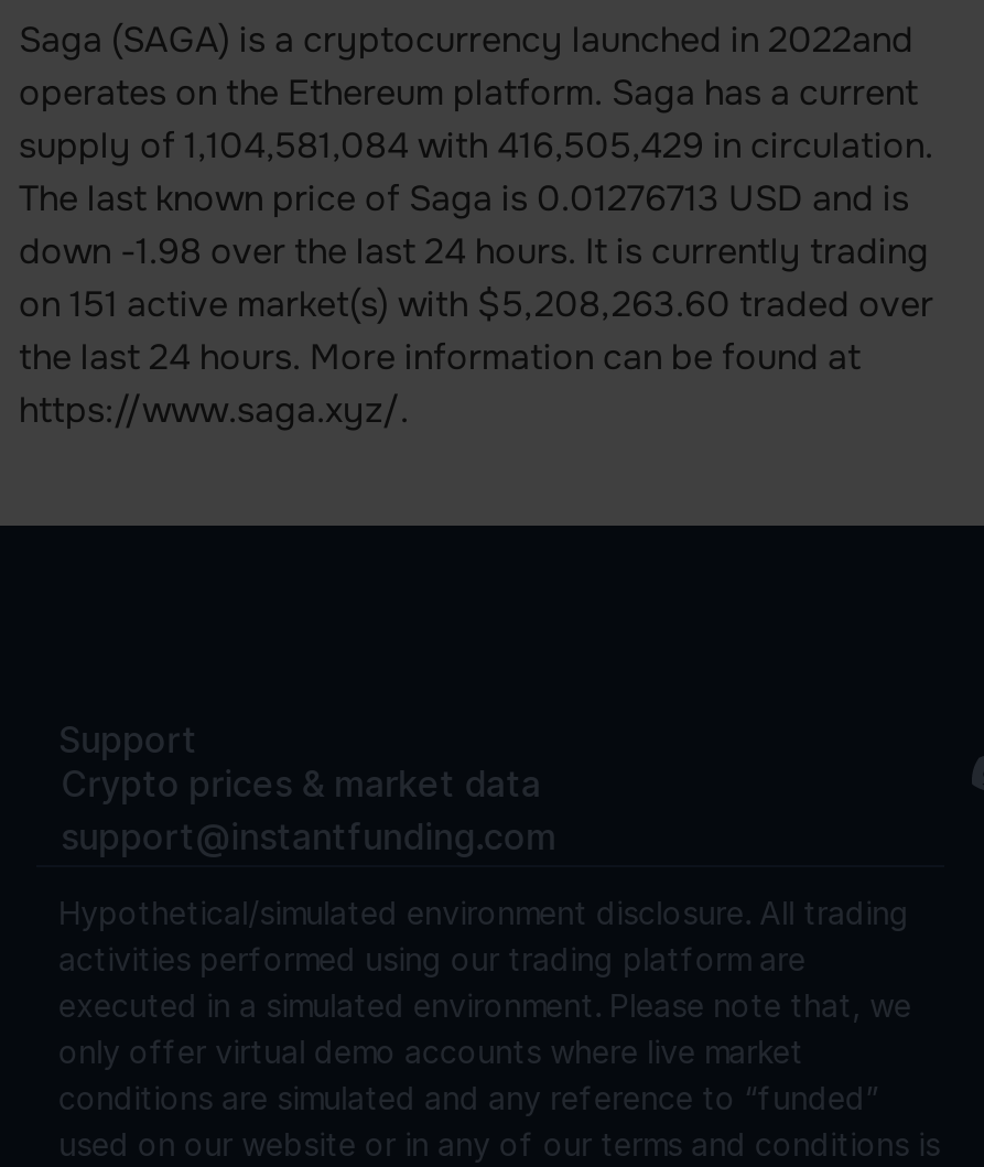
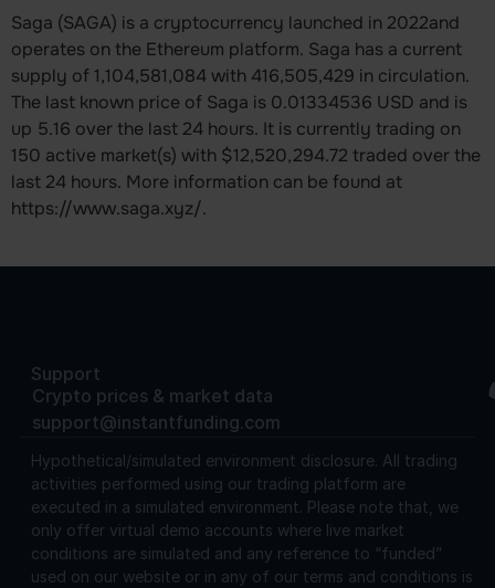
- The last known price of Saga is 0.01276713 USD and is
- down -1.98 over the last 24 hours. It is currently trading
- on 151 active market(s) with $5,208,263.60 traded over
- the last 24 hours. More information can be found at
+ The last known price of Saga is 0.01334536 USD and is
+ up 5.16 over the last 24 hours. It is currently trading on
+ 150 active market(s) with $12,520,294.72 traded over the
+ last 24 hours. More information can be found at
